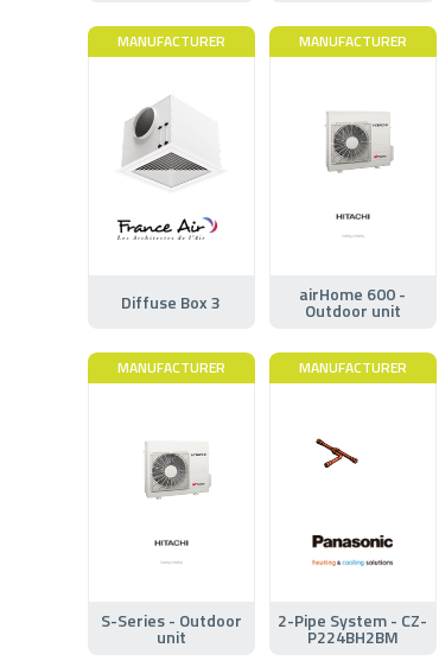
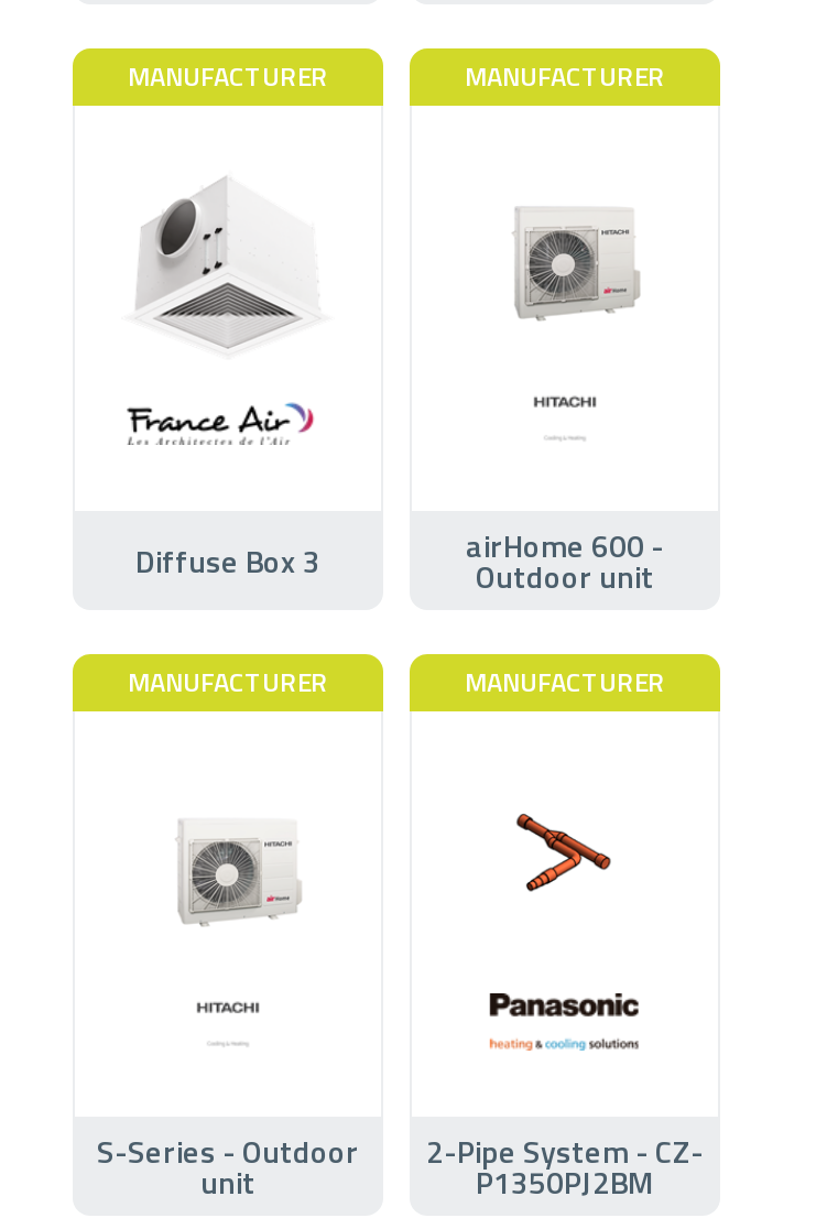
- [image]
+ [image]

- P224BH2BM
+ P1350PJ2BM
